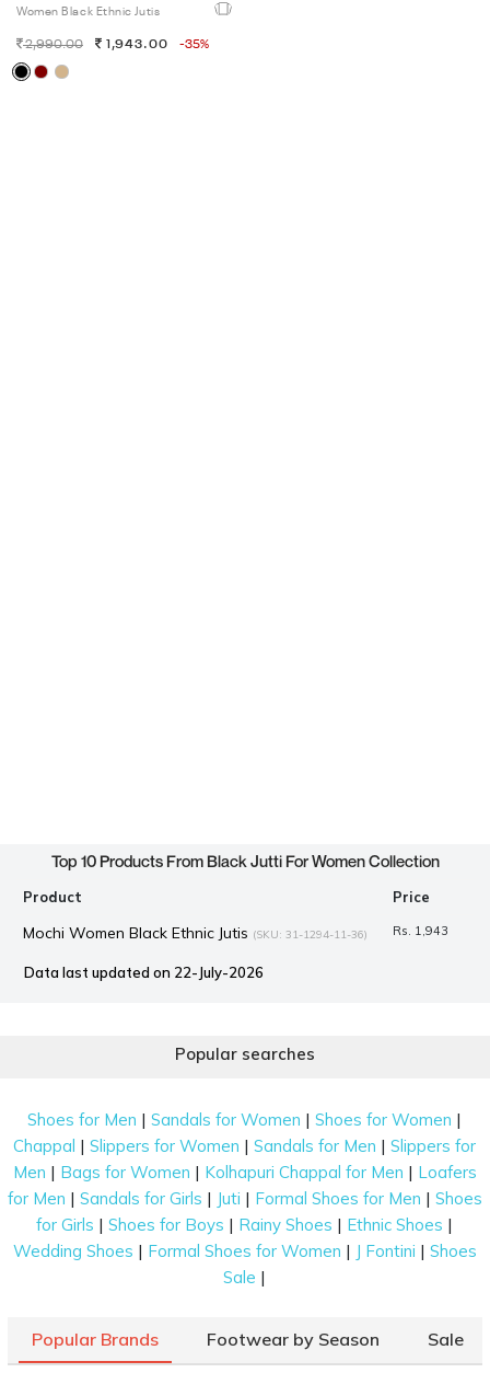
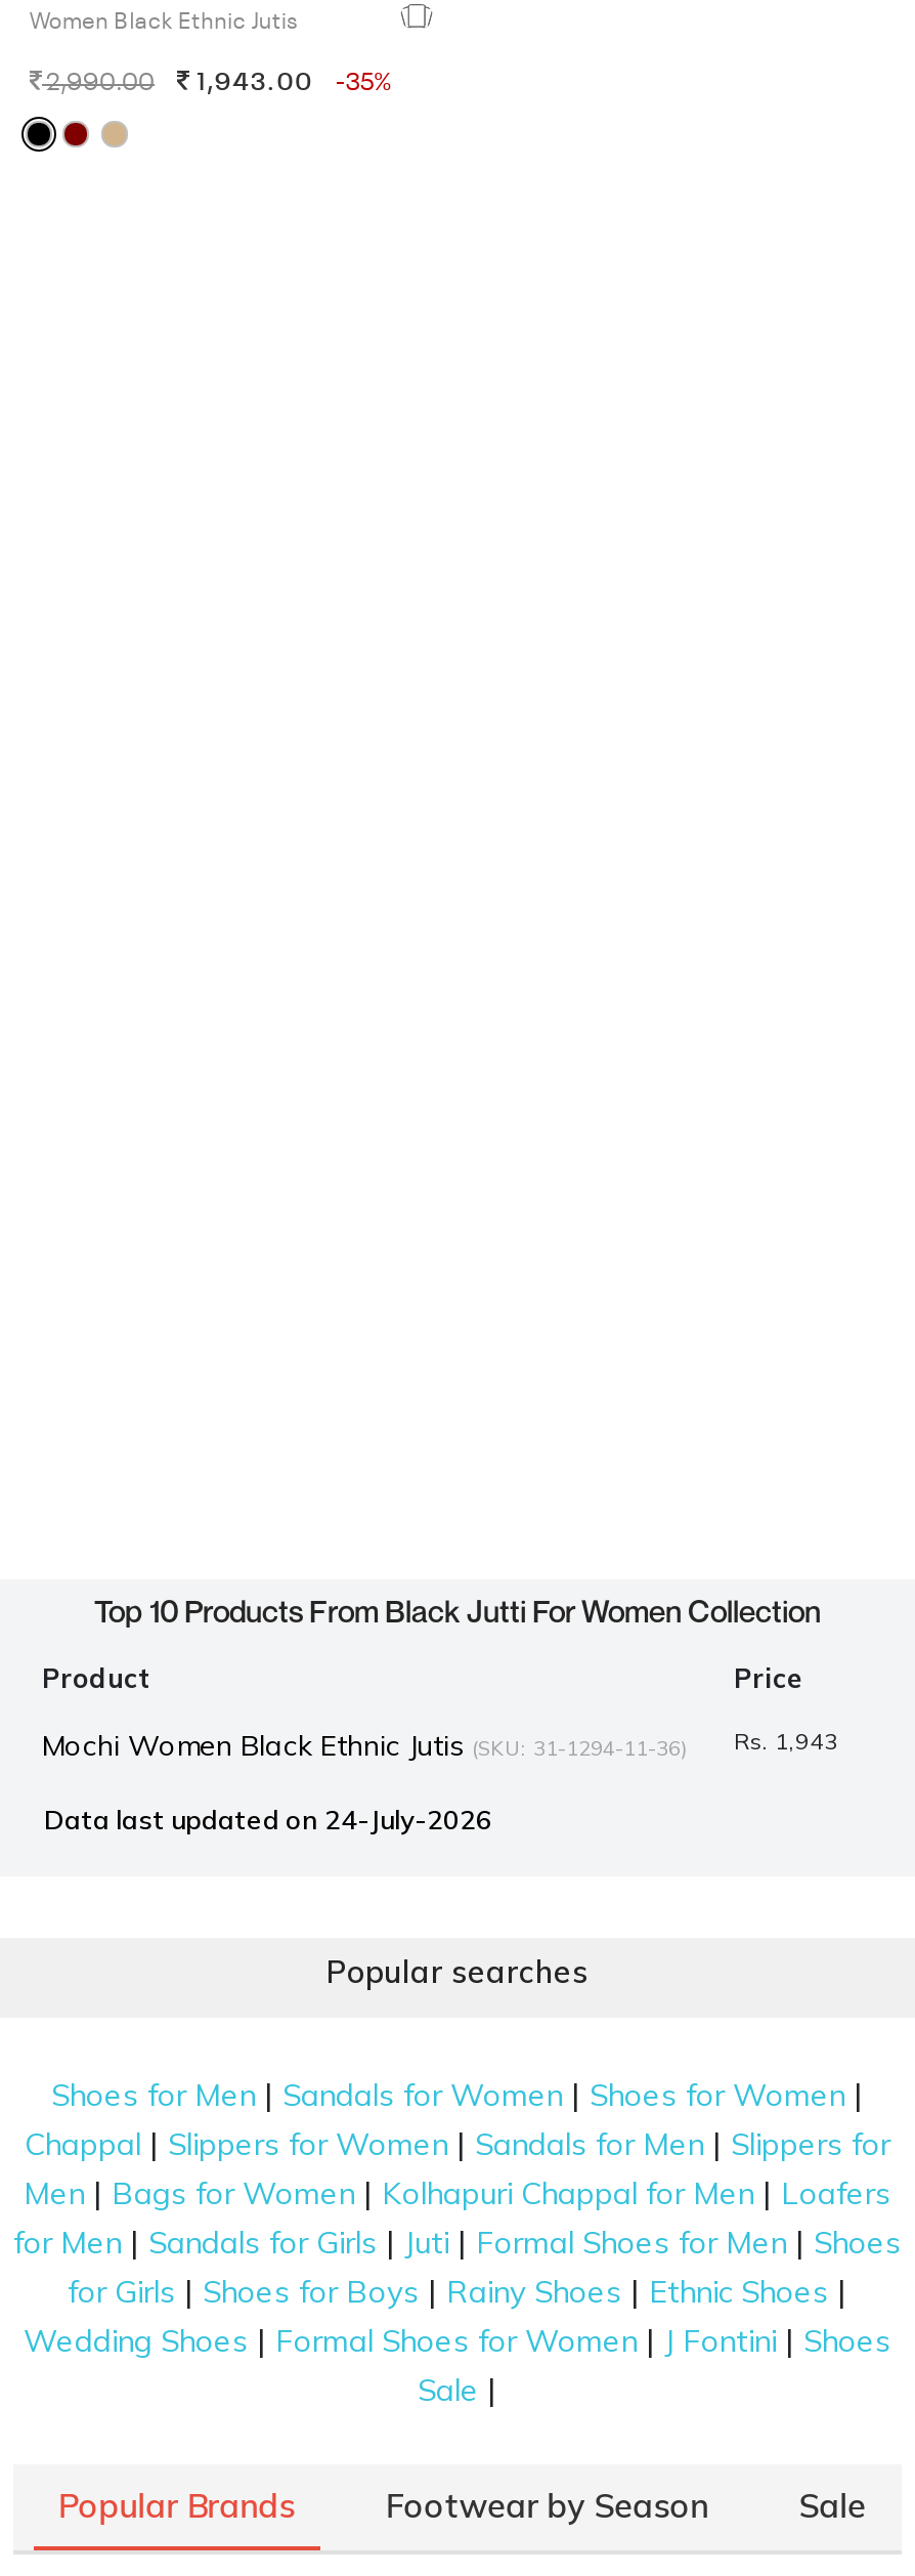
- Data last updated on 22-July-2026
+ Data last updated on 24-July-2026
